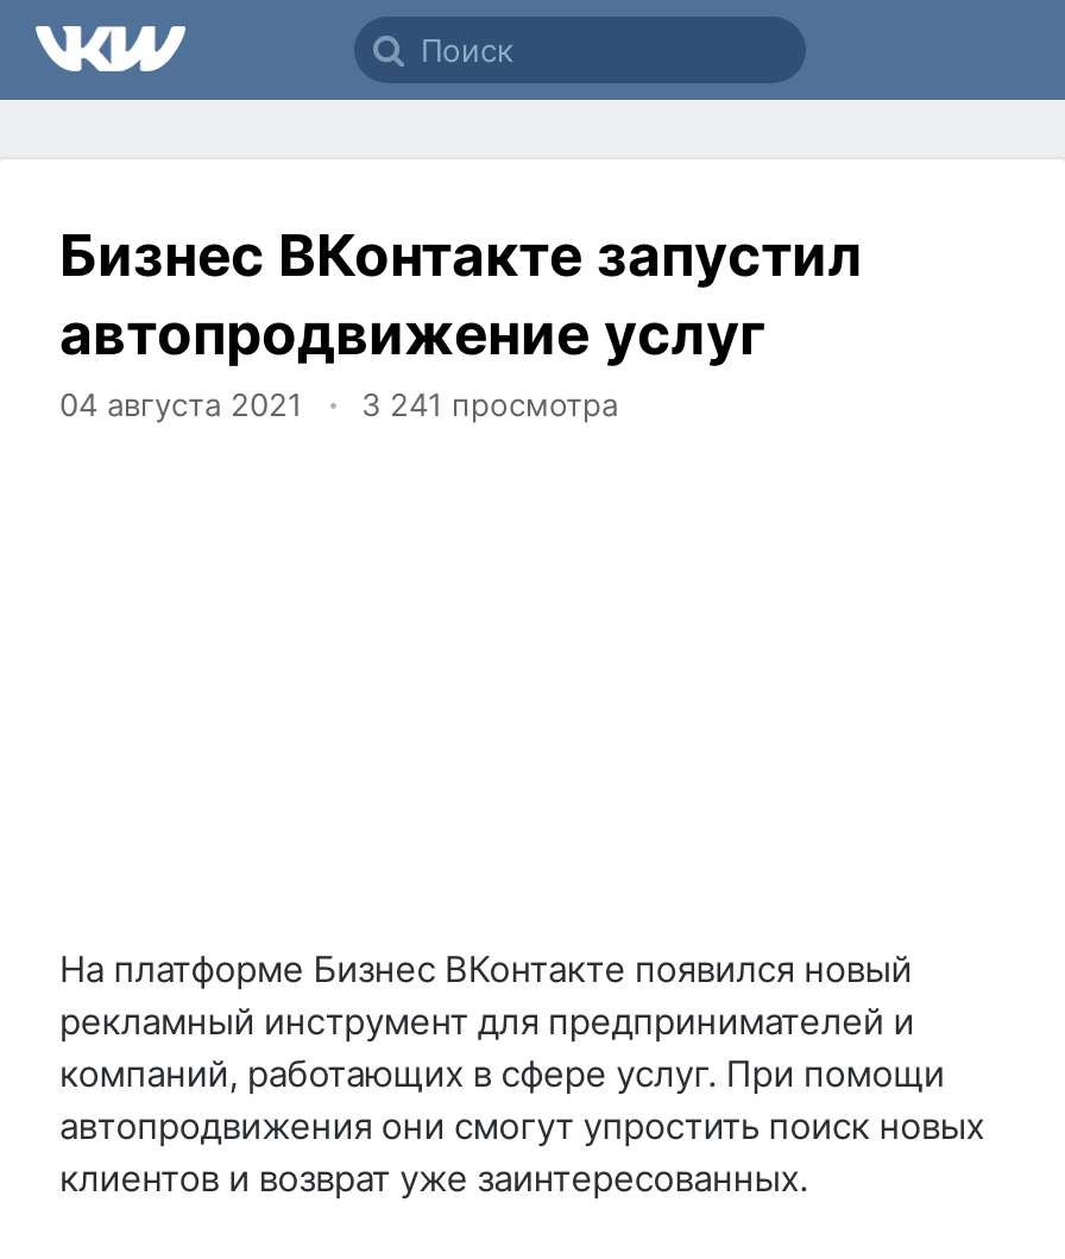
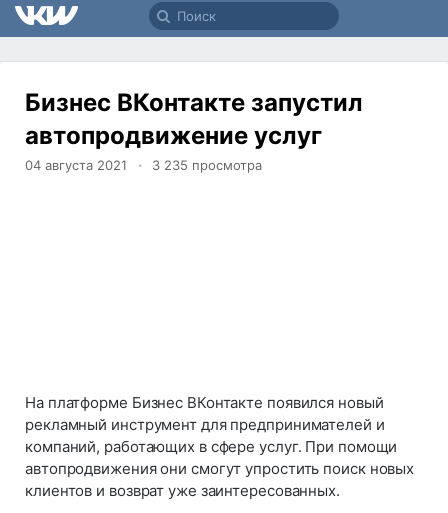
- 04 августа 2021 3 241 просмотра
+ 04 августа 2021 3 235 просмотра
